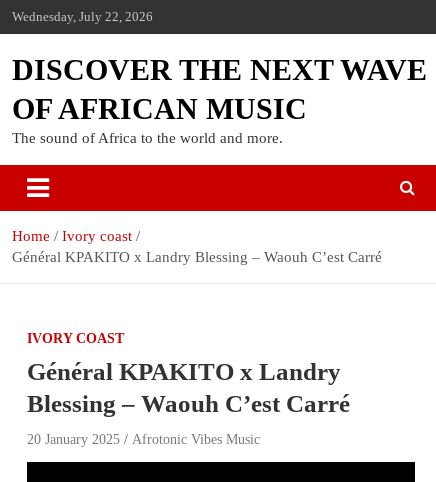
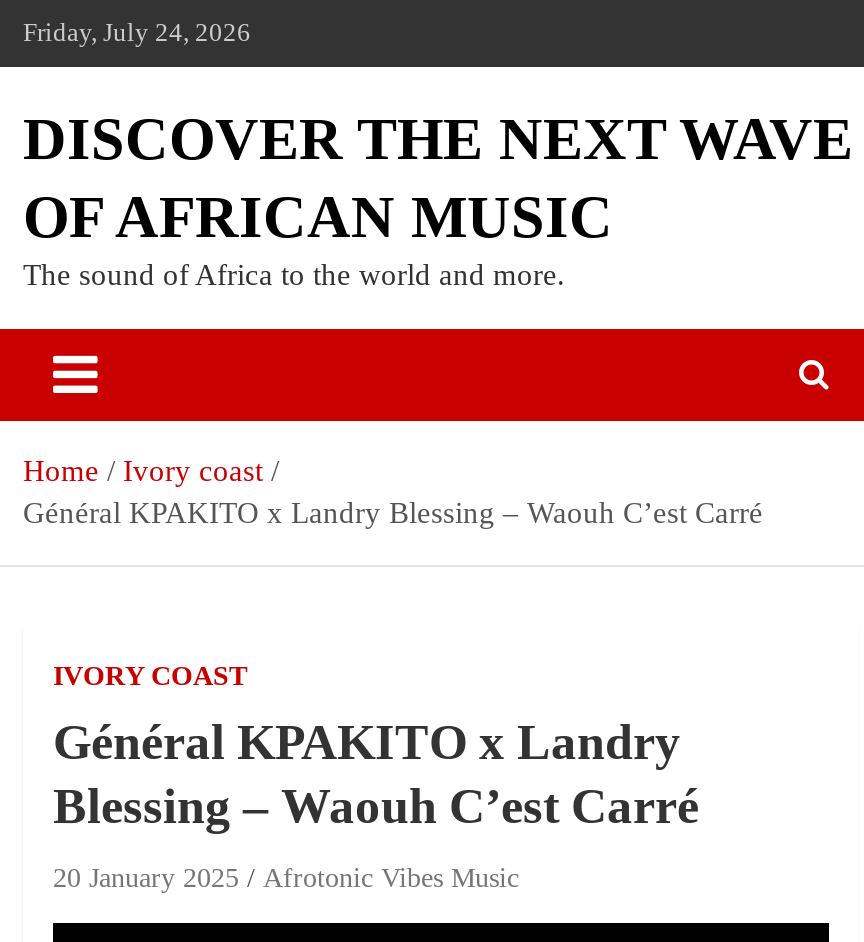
- Wednesday, July 22, 2026
+ Friday, July 24, 2026
